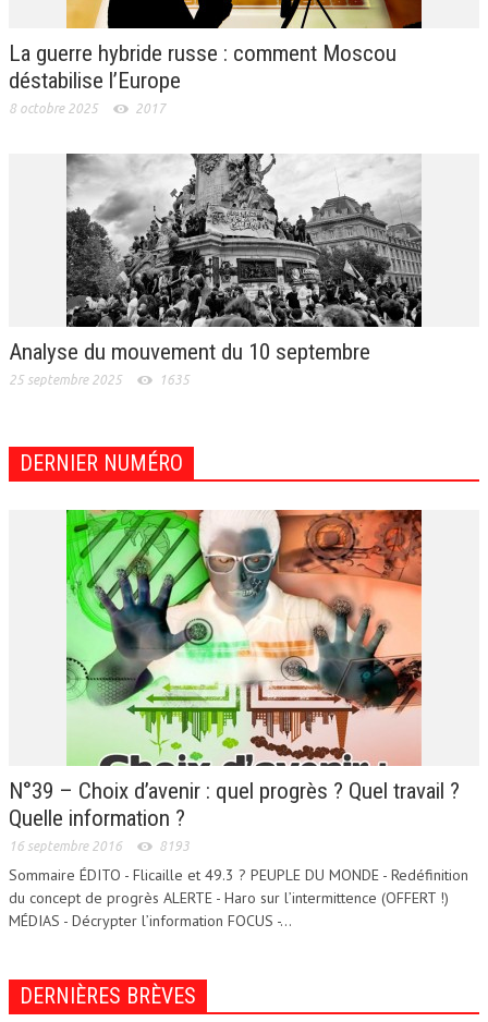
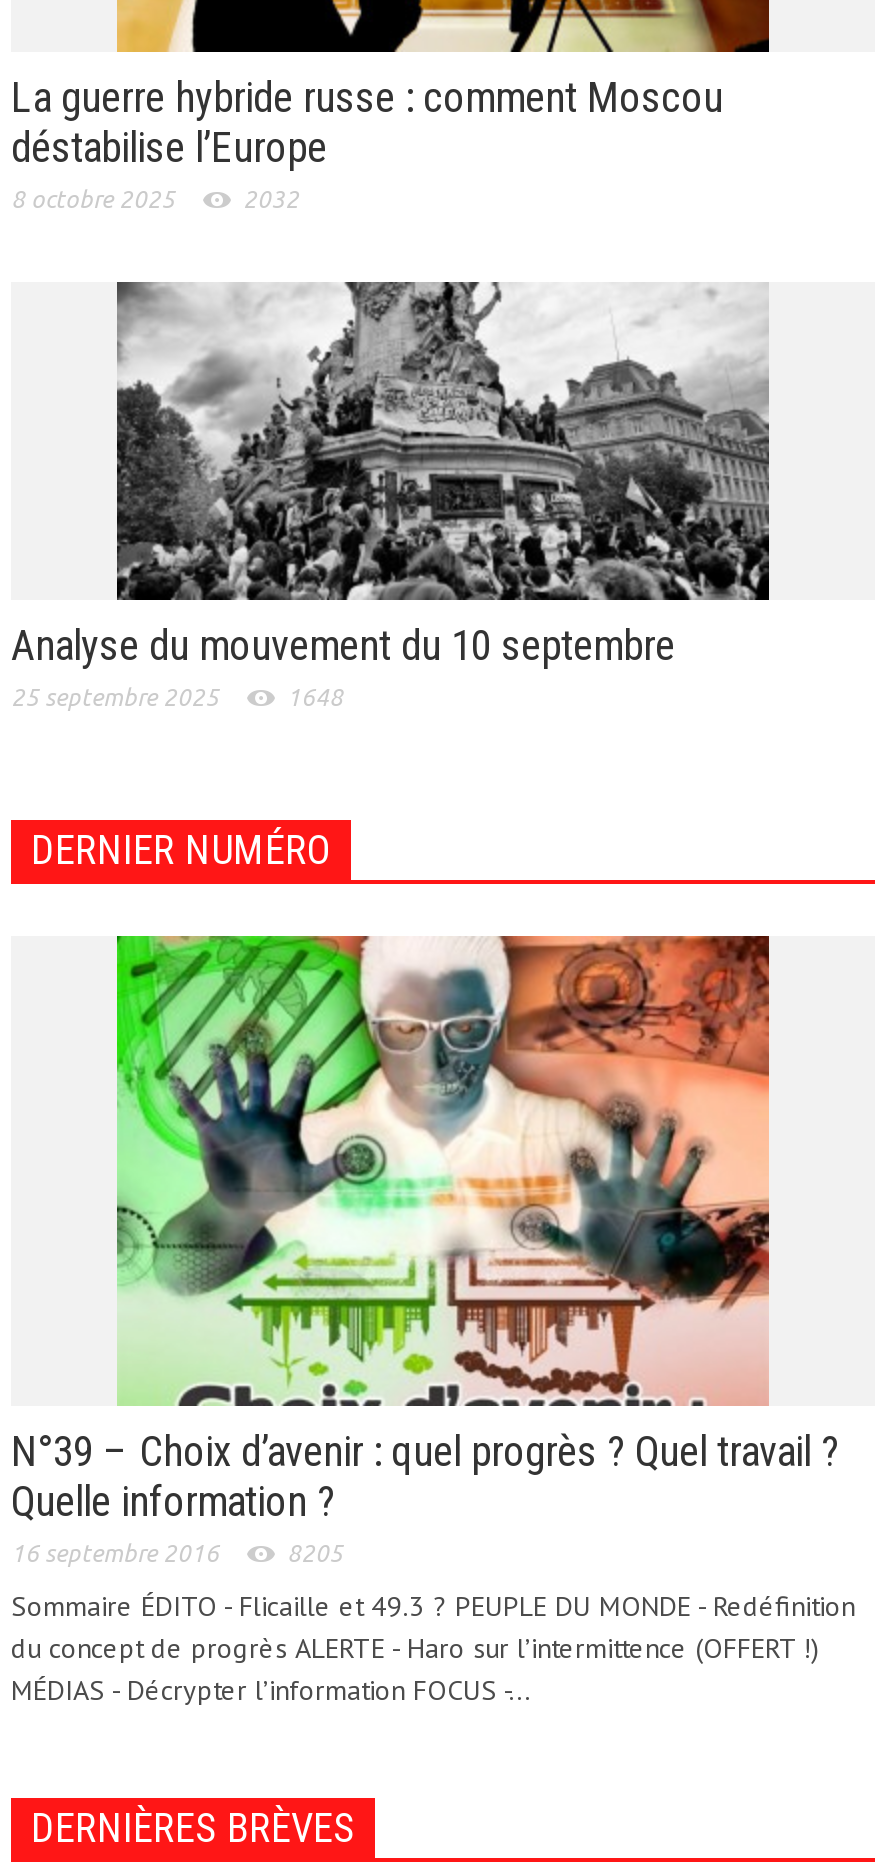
- 2017
+ 2032

- 1635
+ 1648

- 8193
+ 8205
